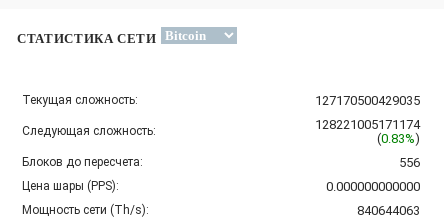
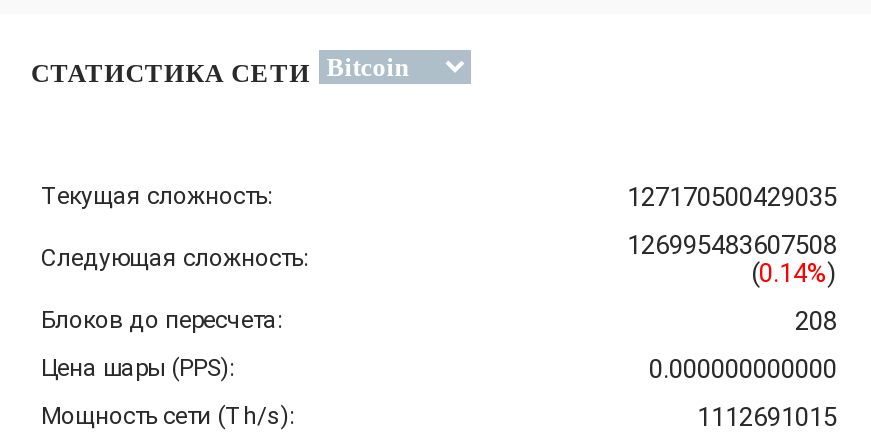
- 128221005171174
+ 126995483607508

- (0.83%)
+ (0.14%)

- 556
+ 208

- 840644063
+ 1112691015
